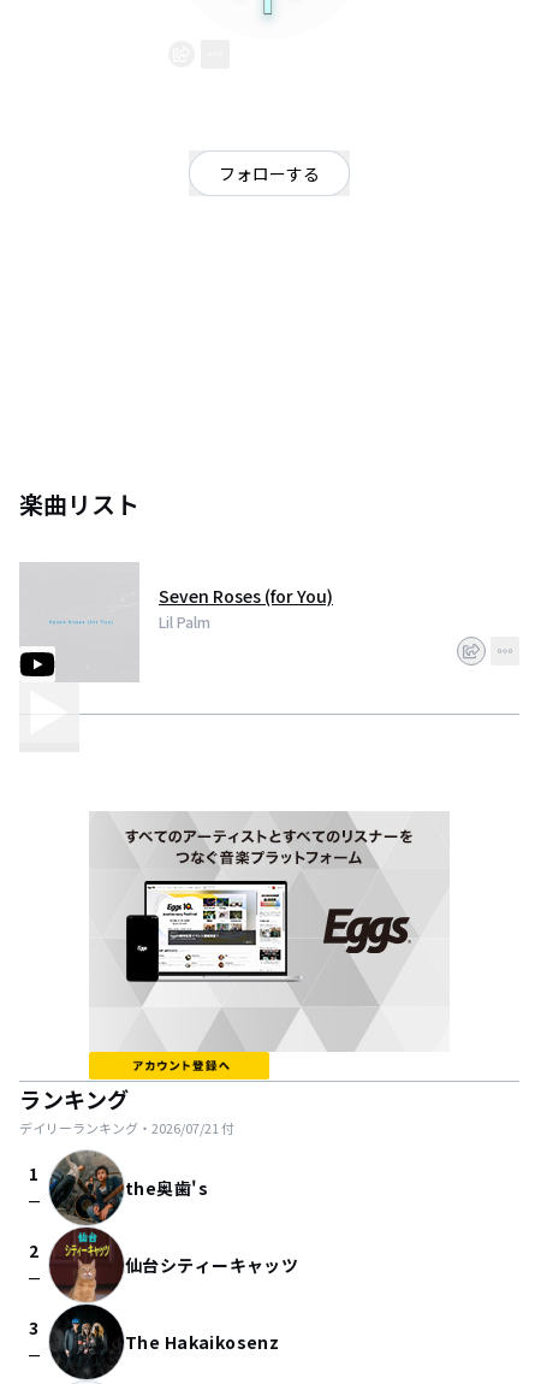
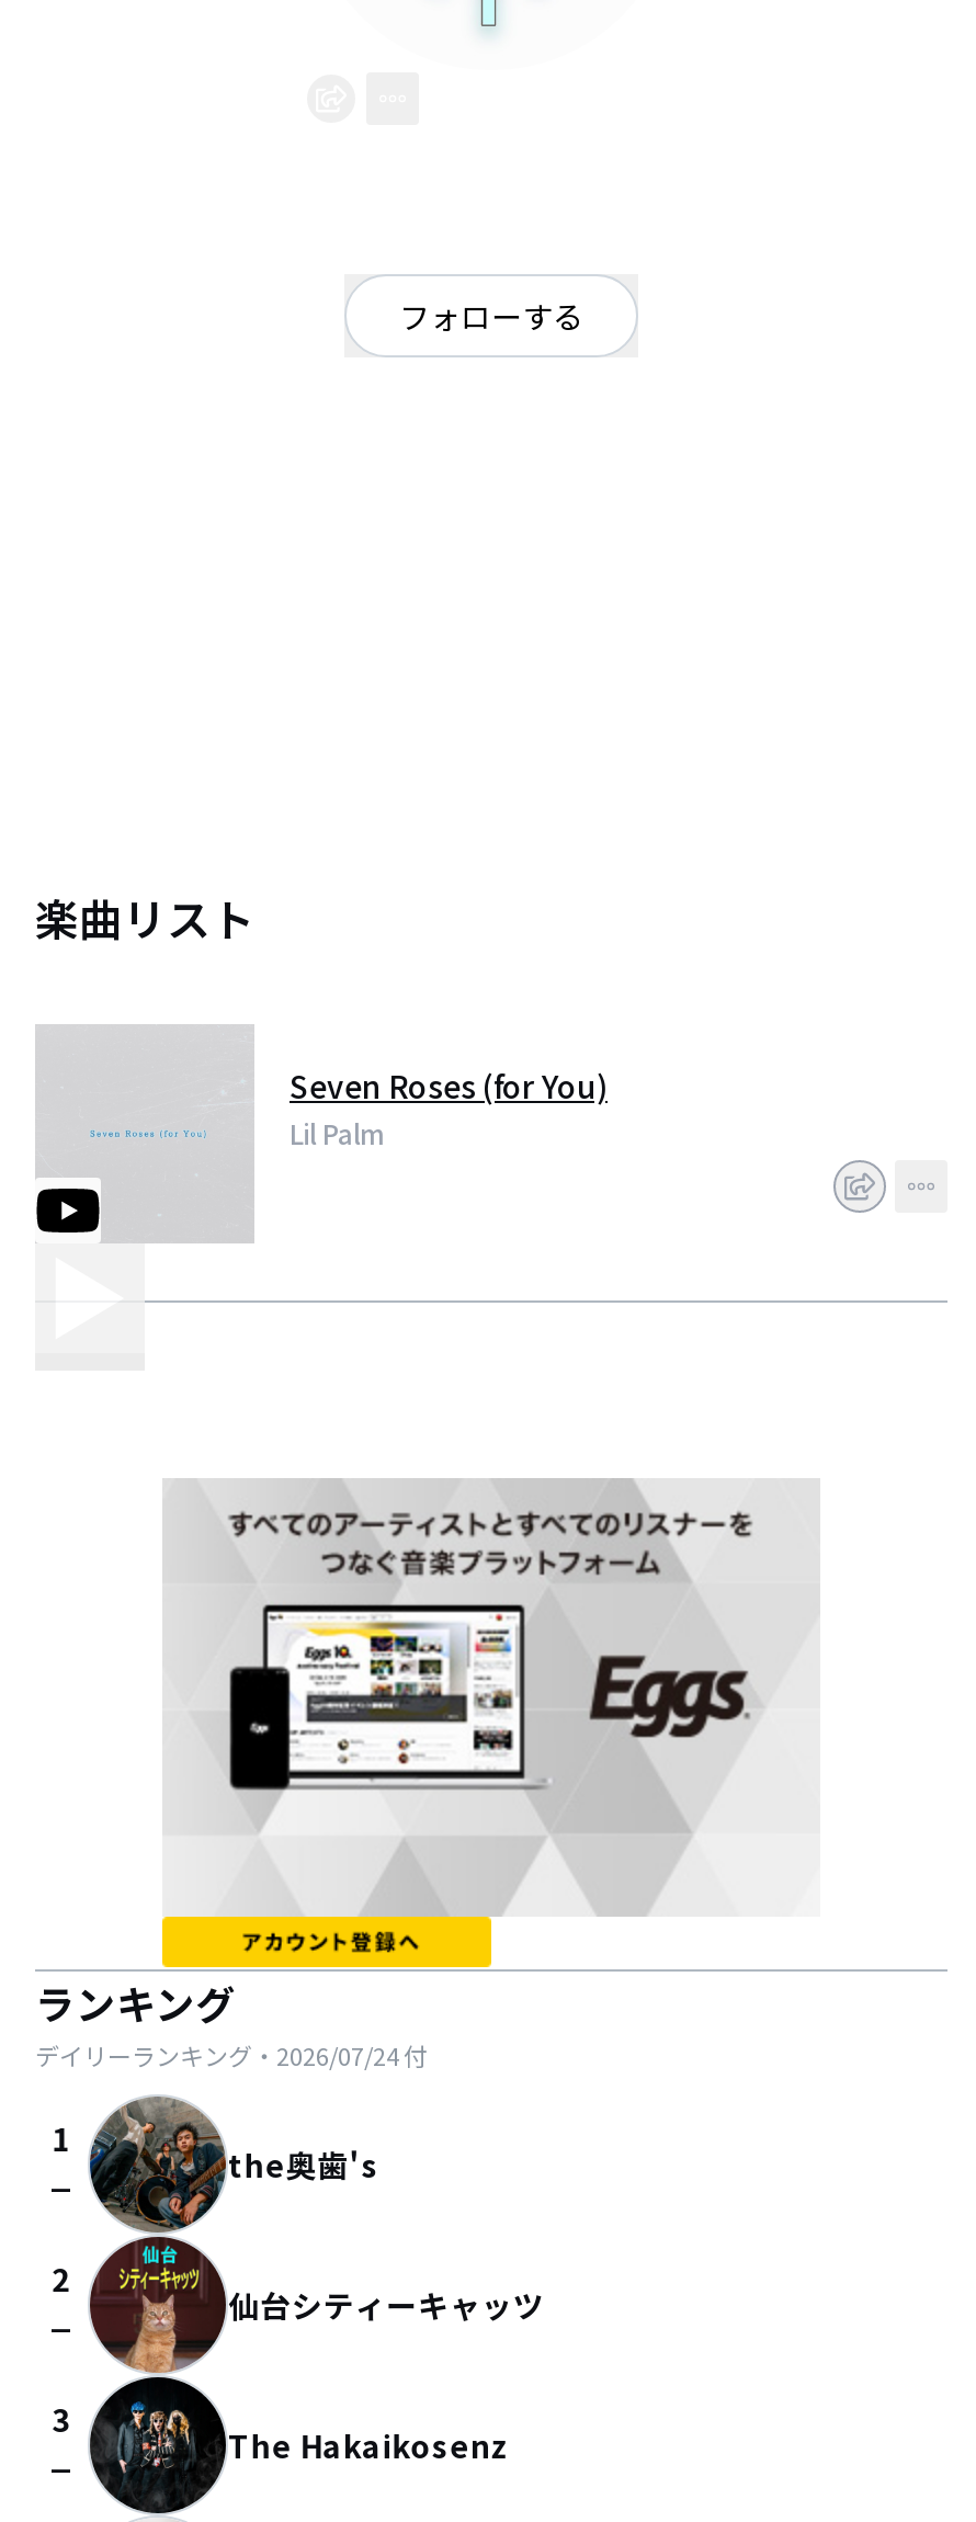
- デイリーランキング・2026/07/21付
+ デイリーランキング・2026/07/24付
